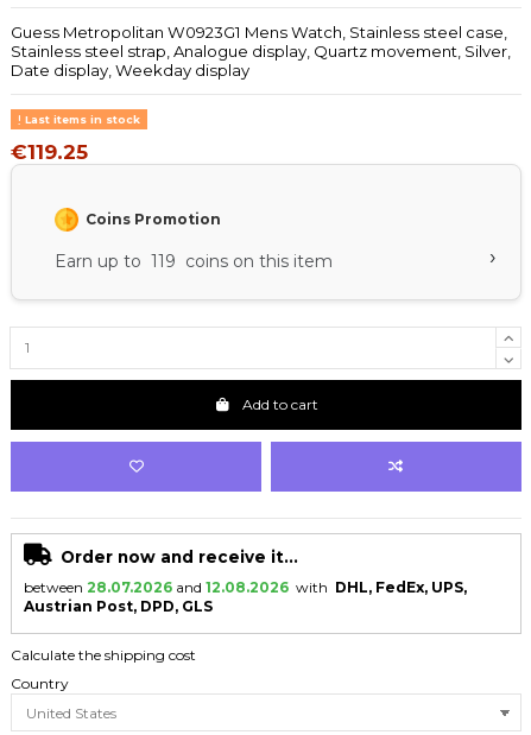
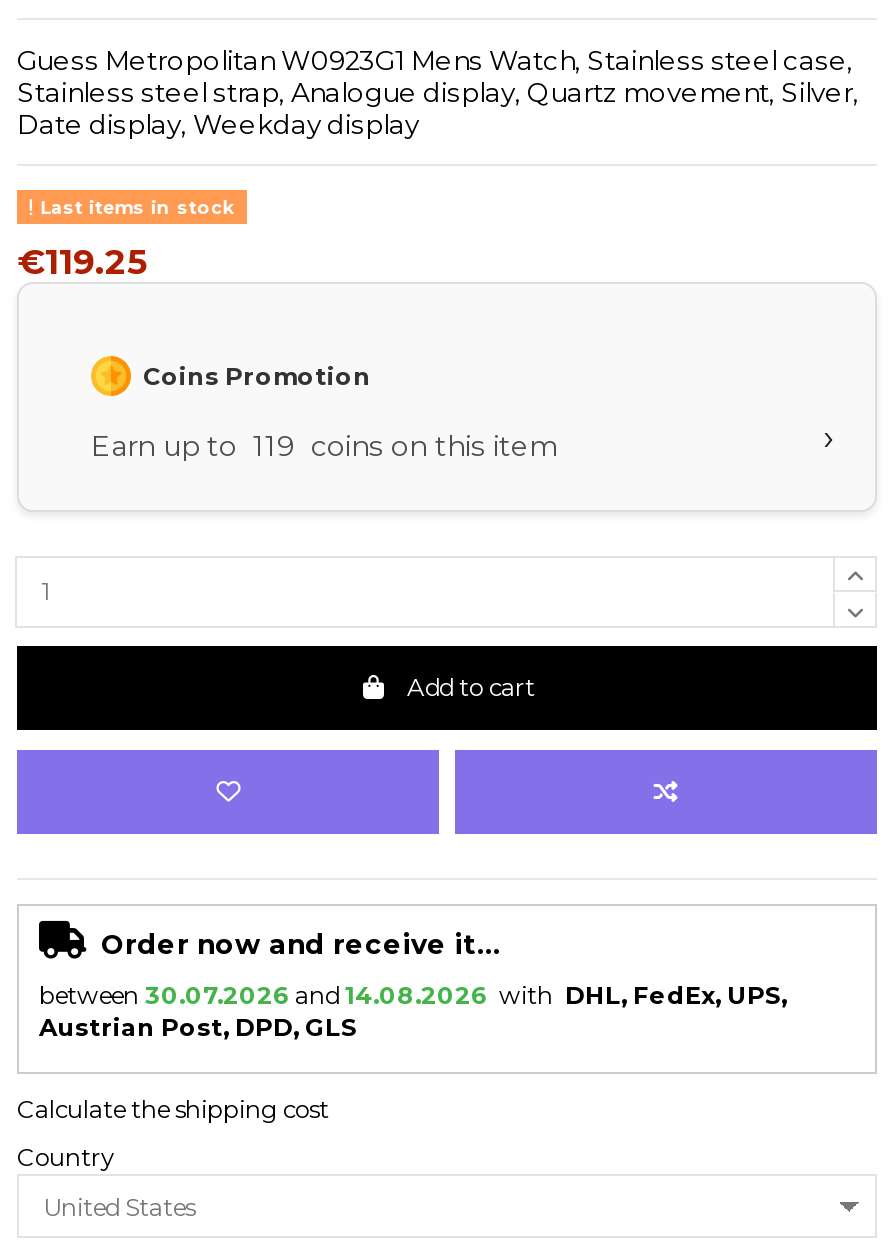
- between 28.07.2026 and 12.08.2026 with DHL, FedEx, UPS,
+ between 30.07.2026 and 14.08.2026 with DHL, FedEx, UPS,
